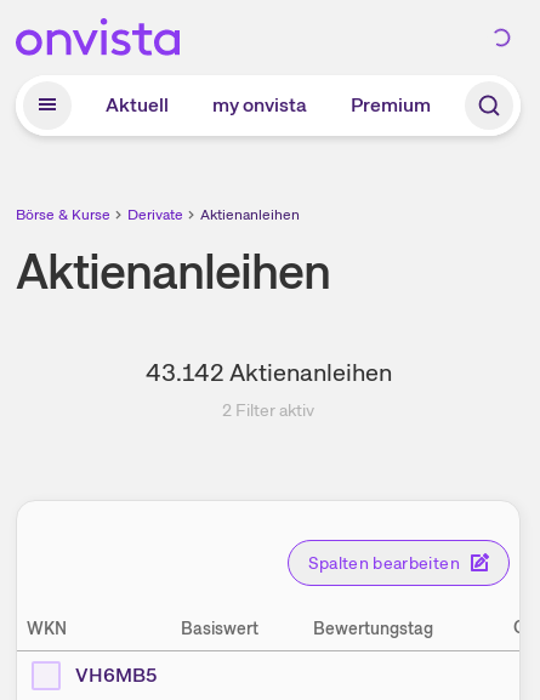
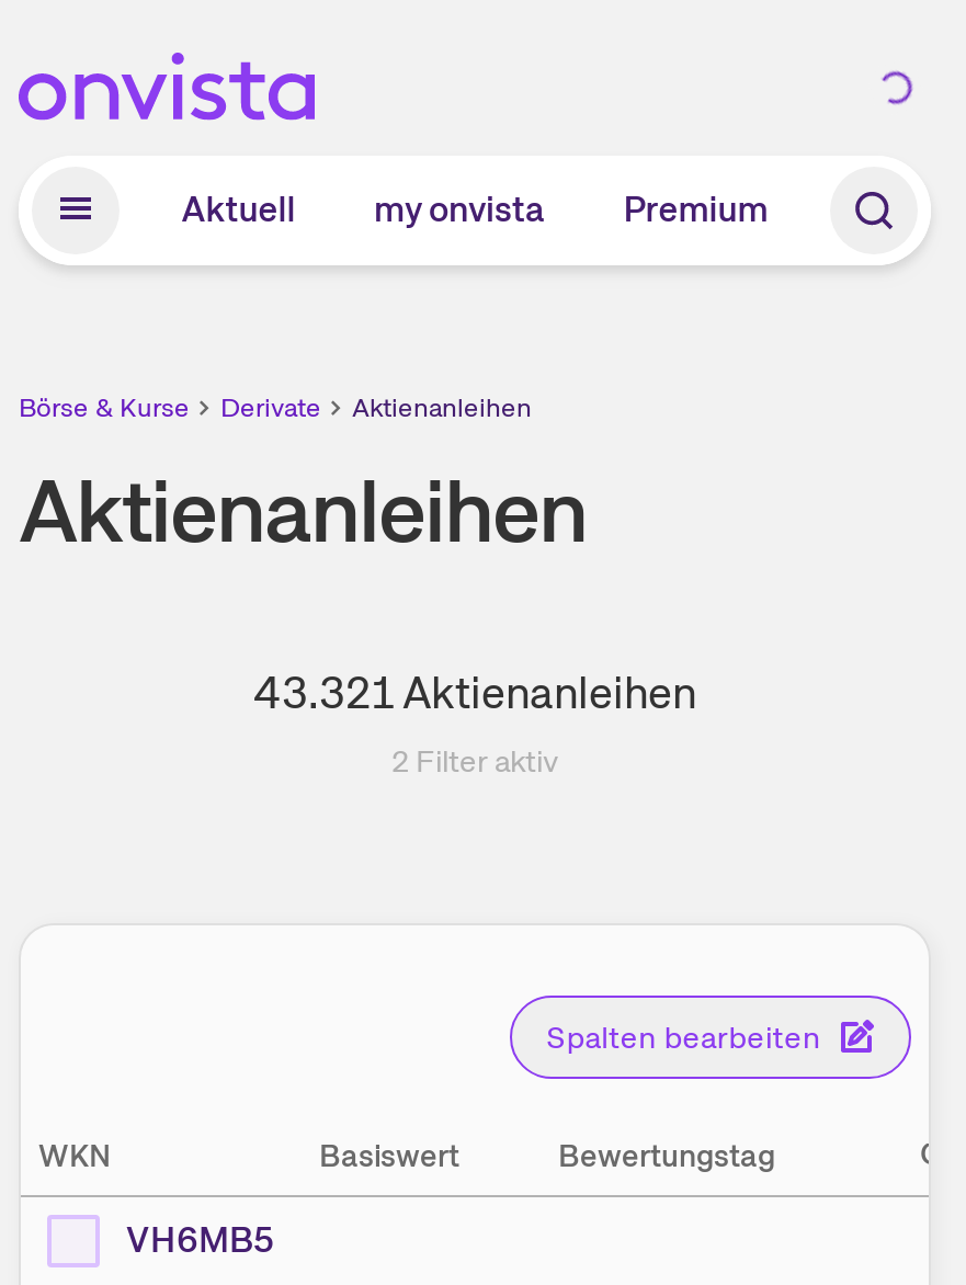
- 43.142 Aktienanleihen
+ 43.321 Aktienanleihen
